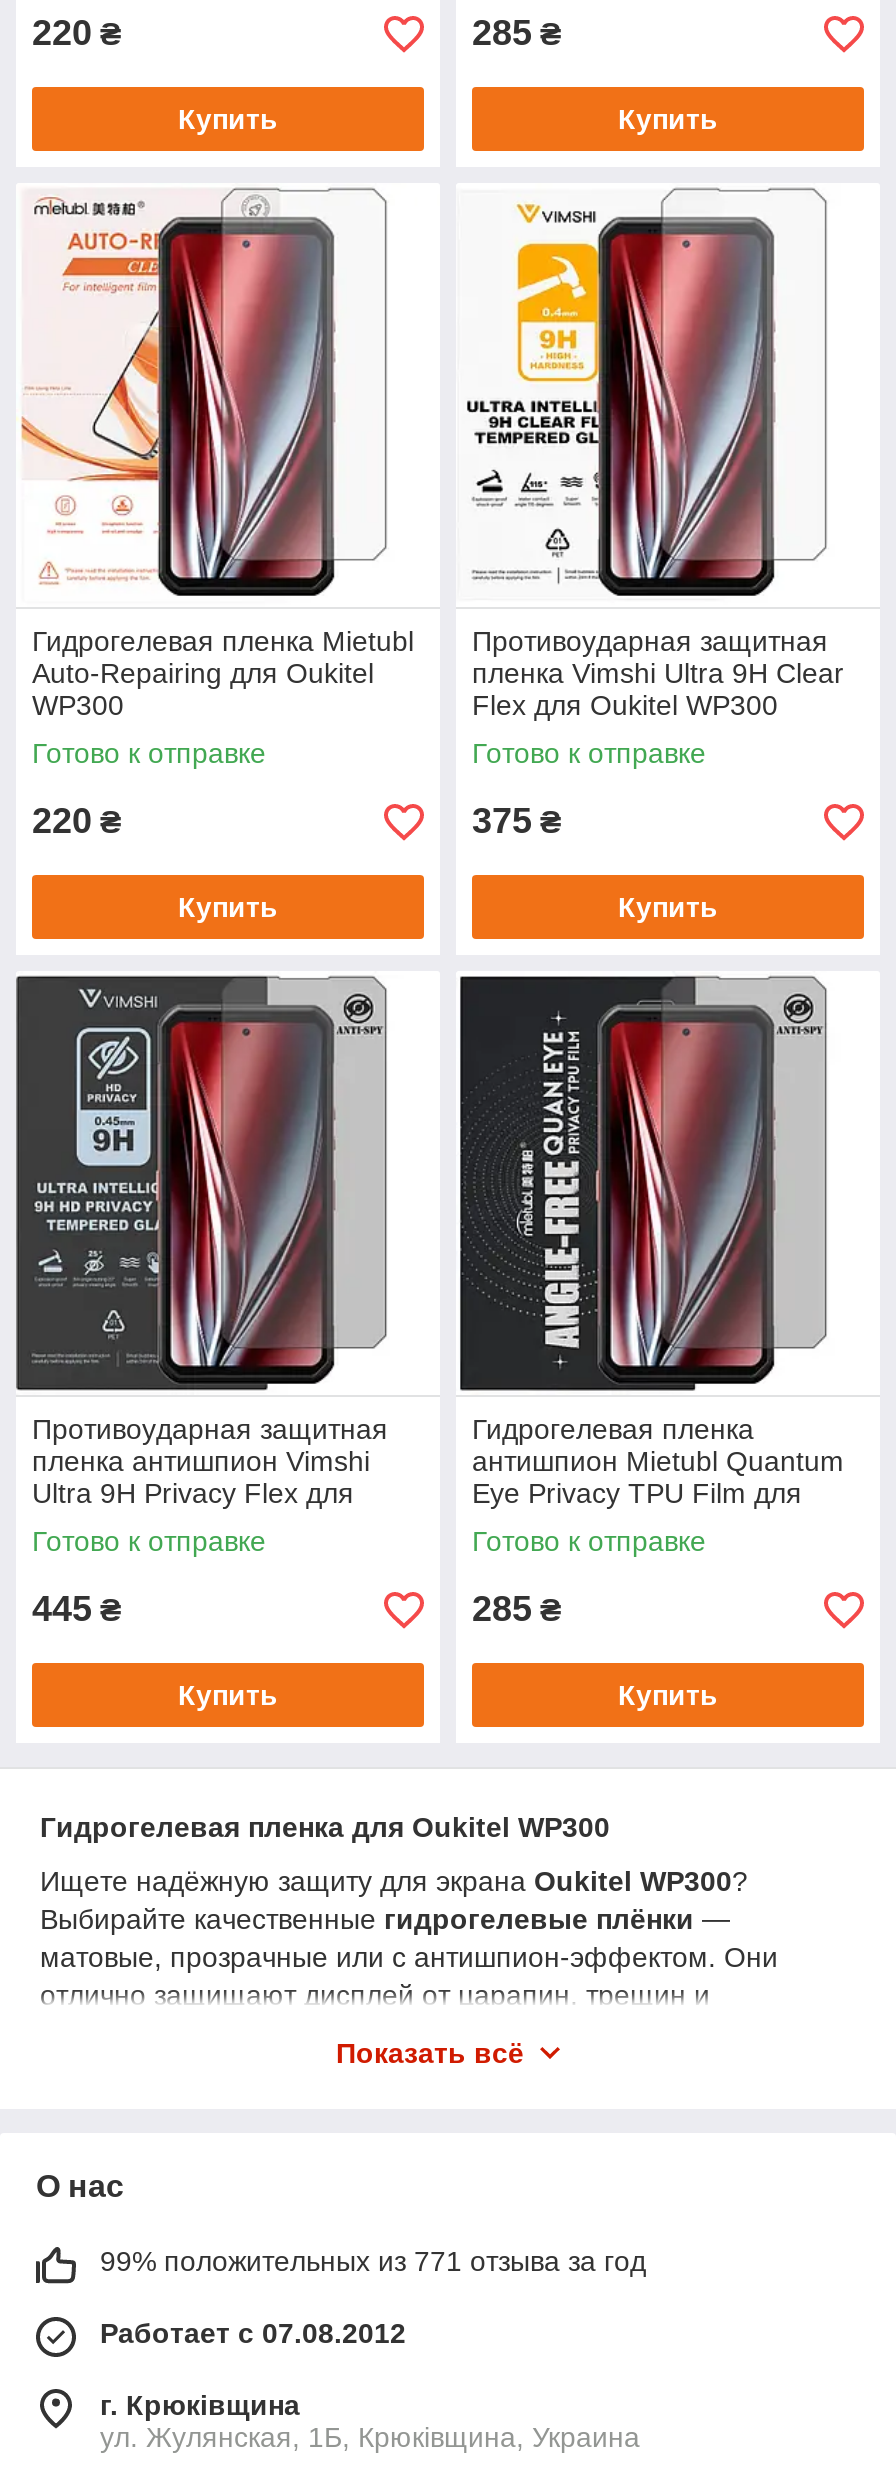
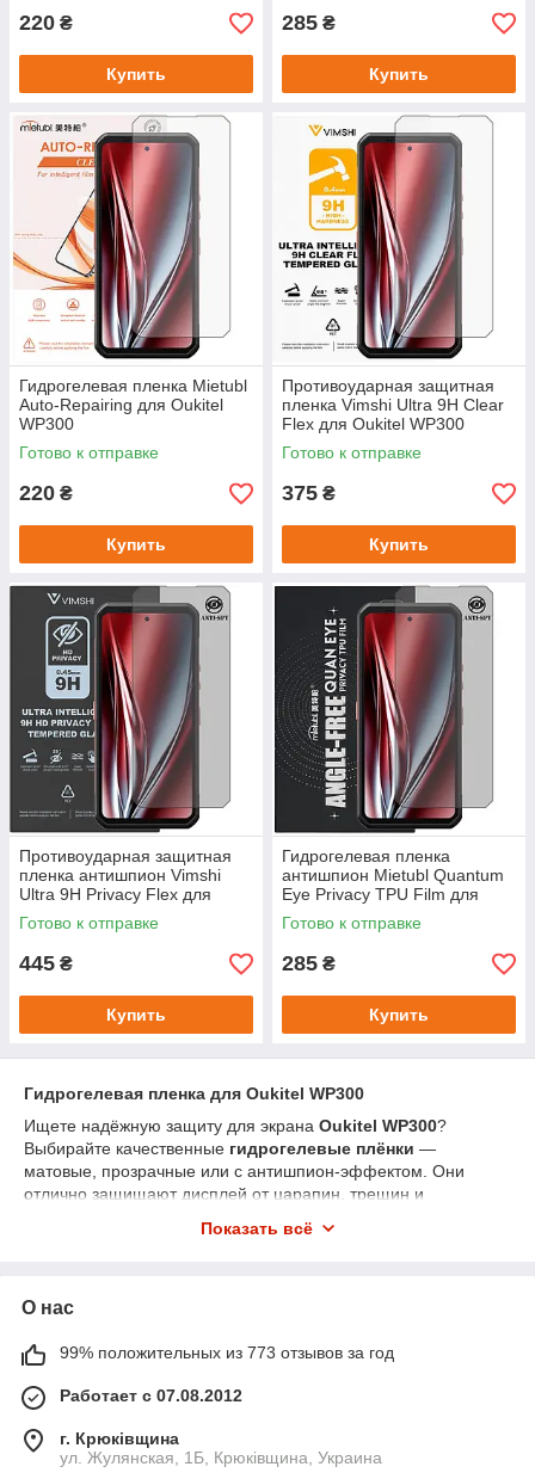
- 99% положительных из 771 отзыва за год
+ 99% положительных из 773 отзывов за год
